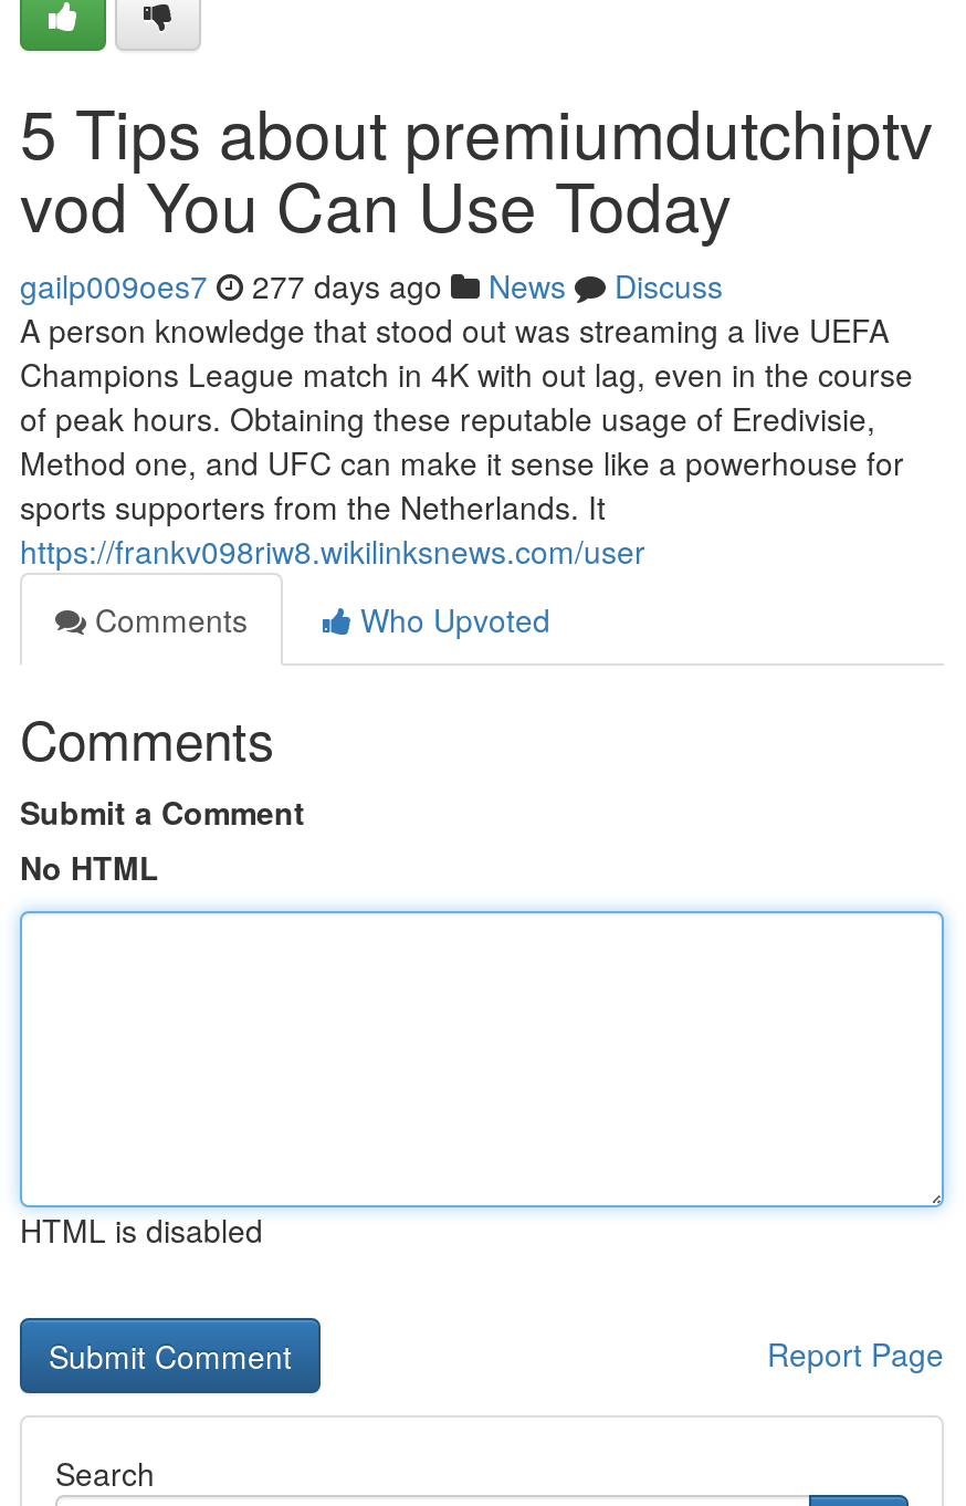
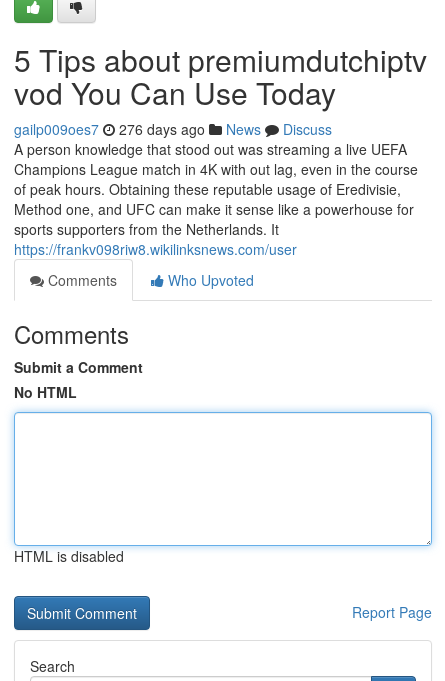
- gailp009oes7 277 days ago News Discuss
+ gailp009oes7 276 days ago News Discuss
